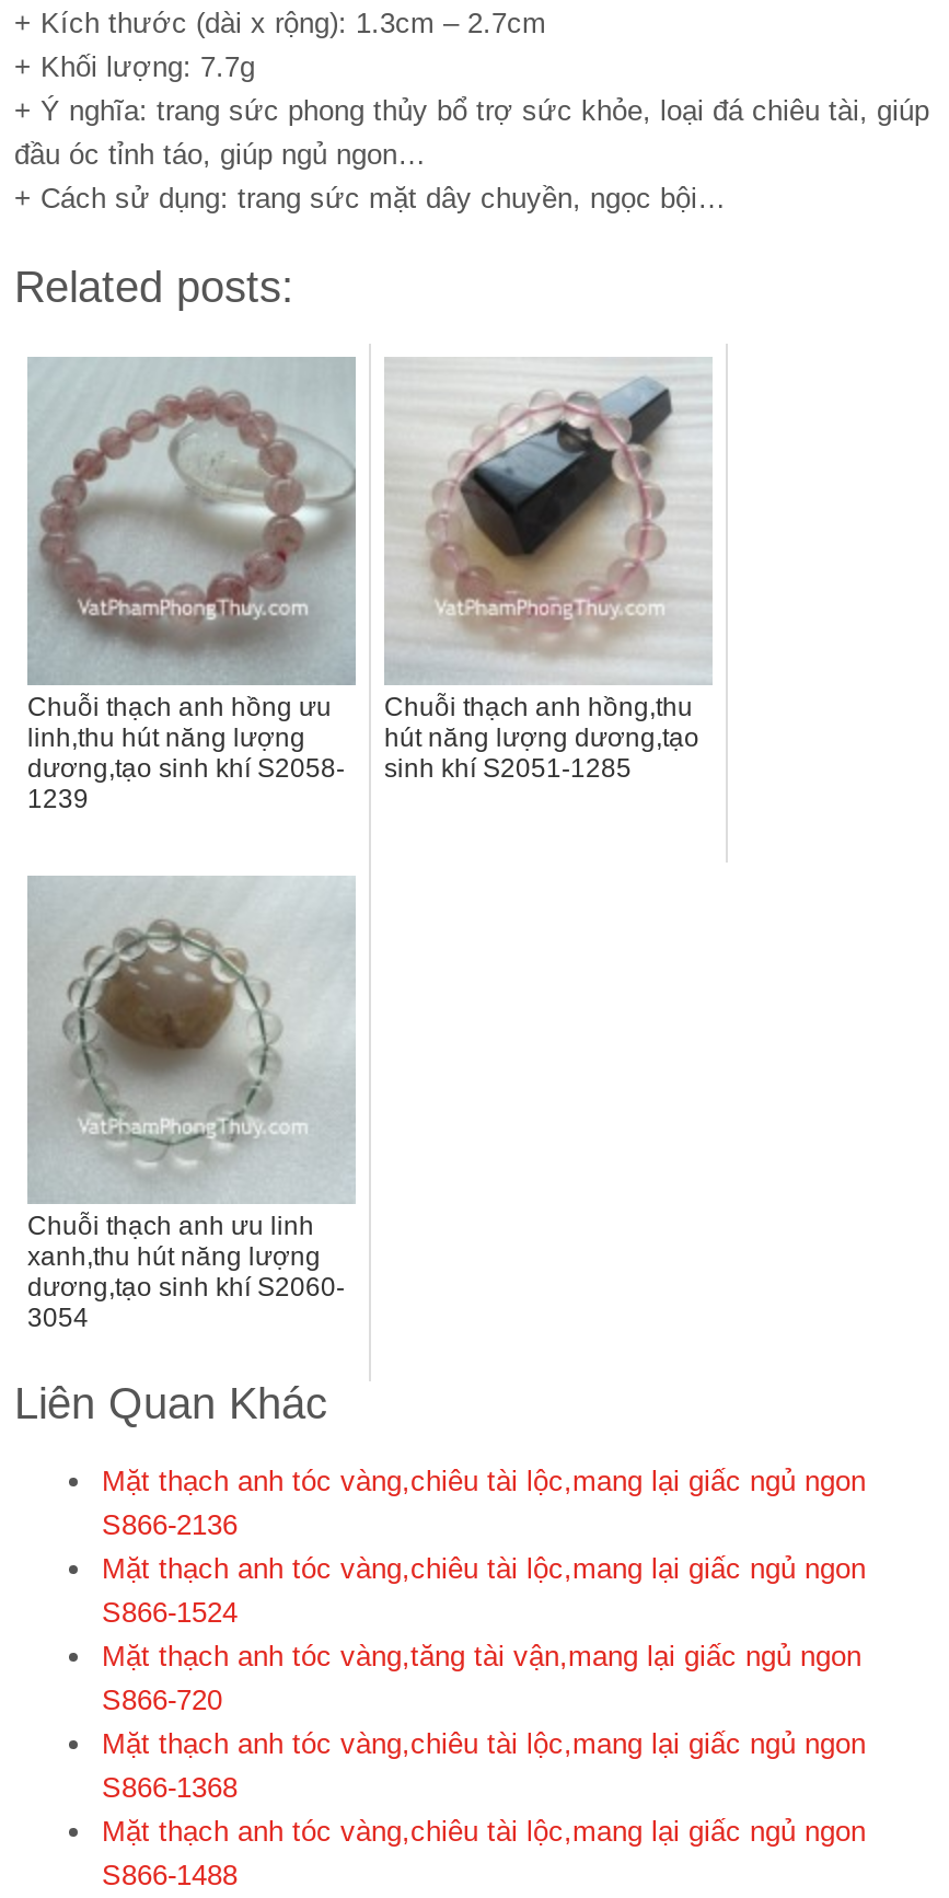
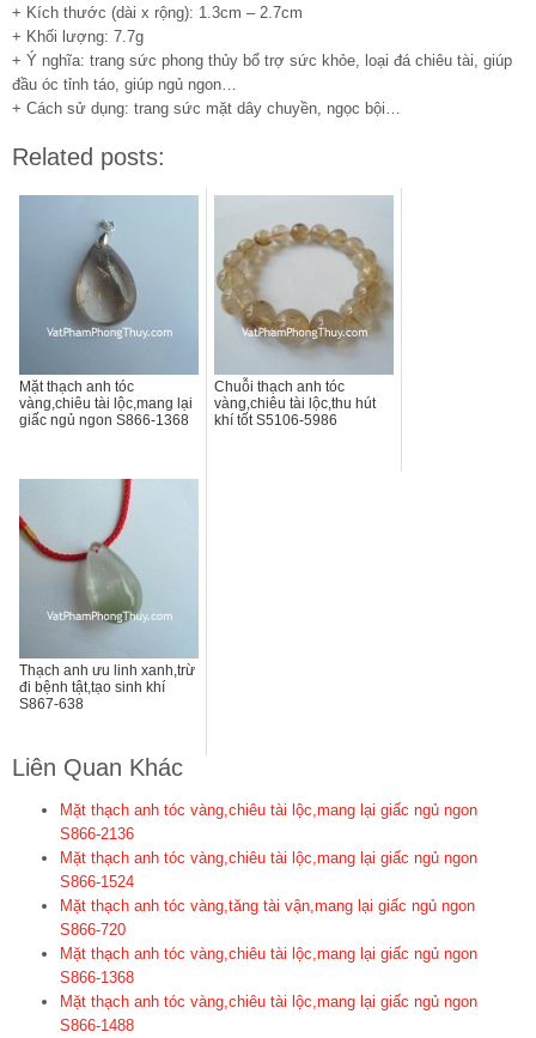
- [image]
- Chuỗi thạch anh hồng ưu
- linh,thu hút năng lượng
- dương,tạo sinh khí S2058-
- 1239
+ [image]
+ Mặt thạch anh tóc
+ vàng,chiêu tài lộc,mang lại
+ giấc ngủ ngon S866-1368

- [image]
- Chuỗi thạch anh hồng,thu
- hút năng lượng dương,tạo
- sinh khí S2051-1285
+ [image]
+ Chuỗi thạch anh tóc
+ vàng,chiêu tài lộc,thu hút
+ khí tốt S5106-5986

- [image]
- Chuỗi thạch anh ưu linh
- xanh,thu hút năng lượng
- dương,tạo sinh khí S2060-
- 3054
+ [image]
+ Thạch anh ưu linh xanh,trừ
+ đi bệnh tật,tạo sinh khí
+ S867-638
